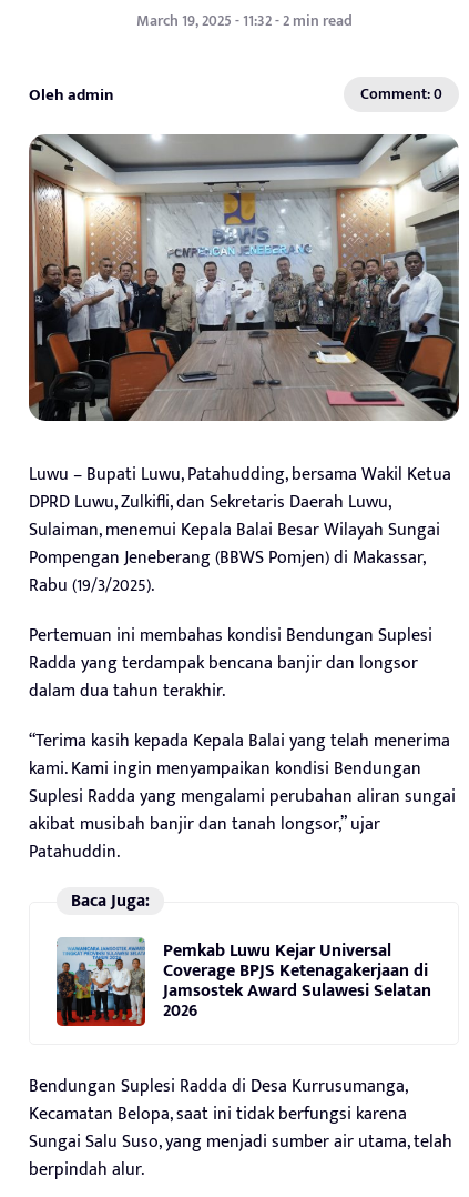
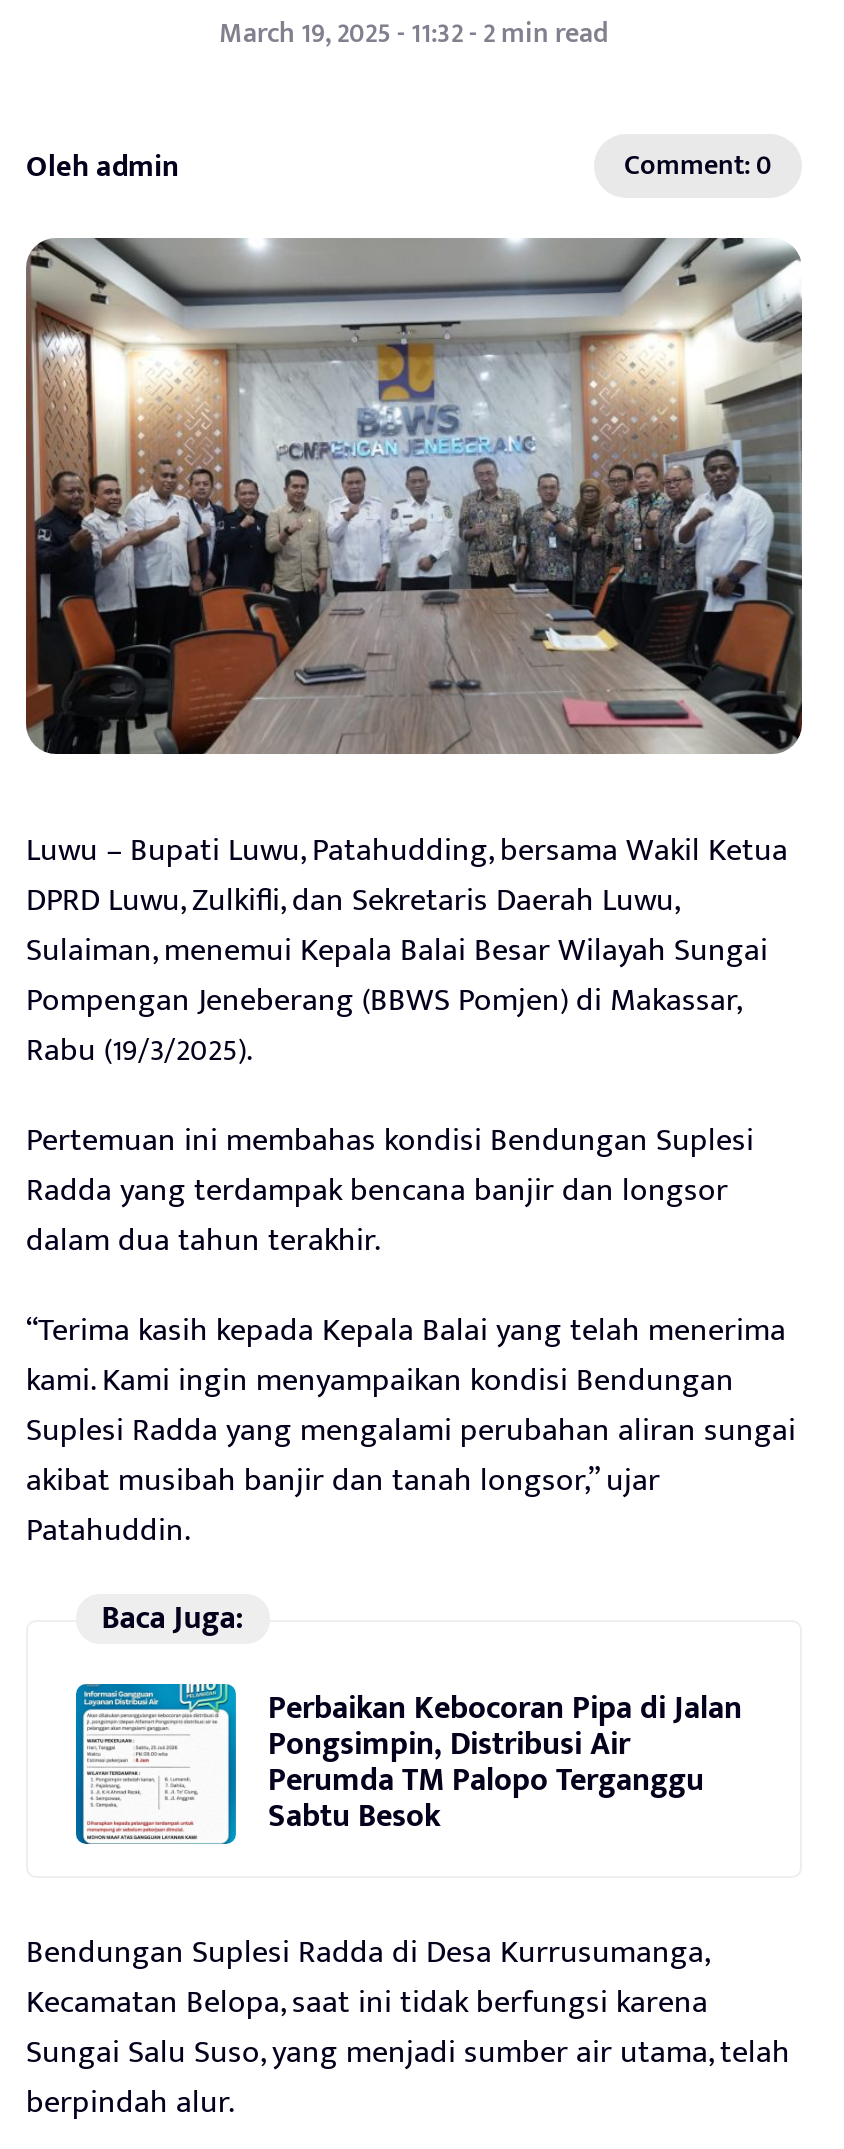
- [image]
- Pemkab Luwu Kejar Universal
- Coverage BPJS Ketenagakerjaan di
- Jamsostek Award Sulawesi Selatan
- 2026
+ [image]
+ Perbaikan Kebocoran Pipa di Jalan
+ Pongsimpin, Distribusi Air
+ Perumda TM Palopo Terganggu
+ Sabtu Besok
